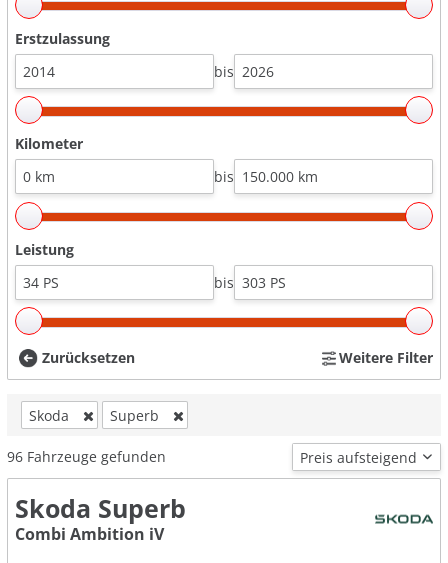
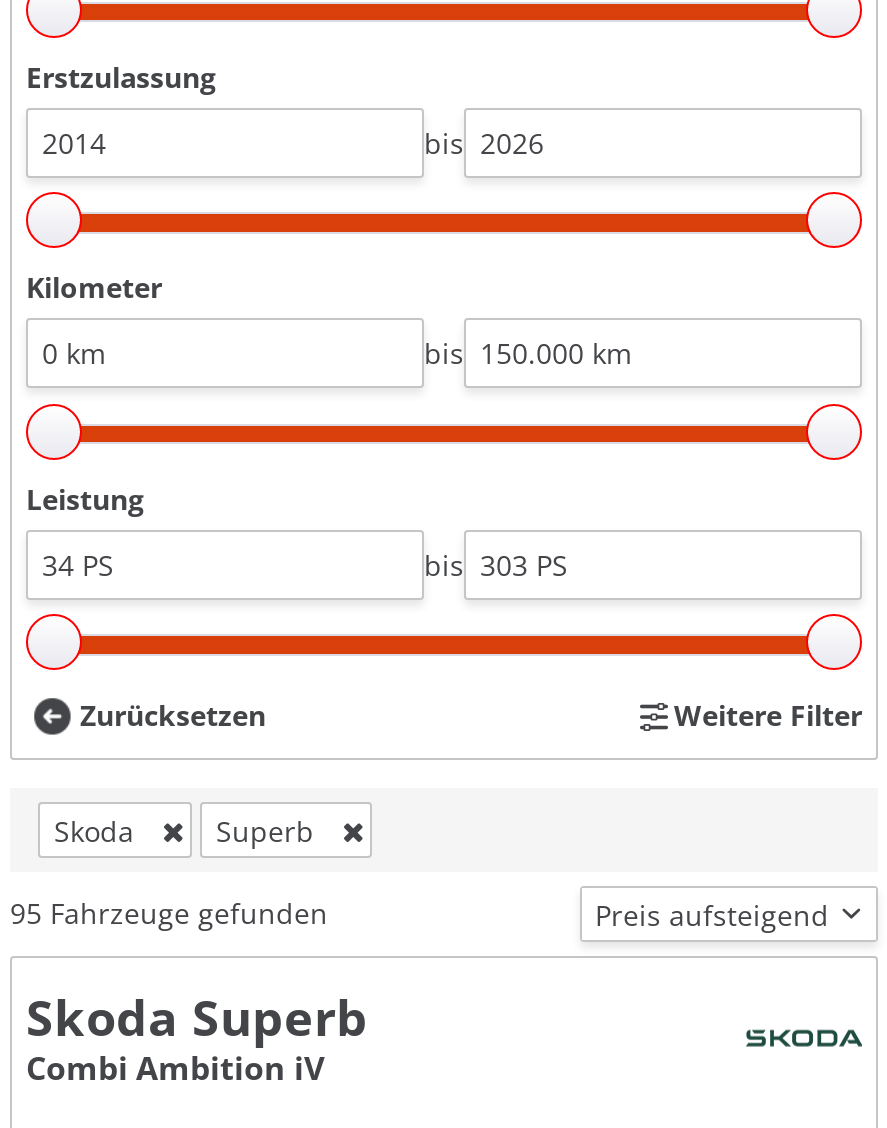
- 96 Fahrzeuge gefunden
+ 95 Fahrzeuge gefunden
